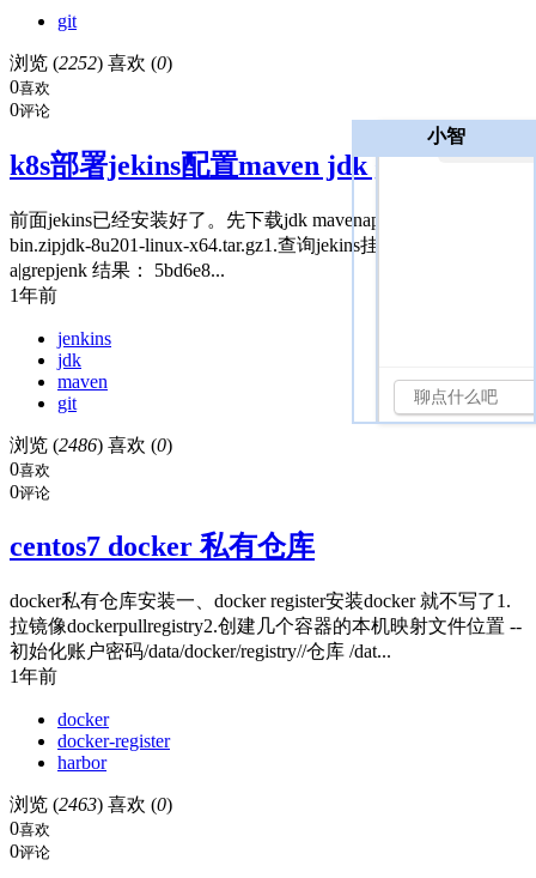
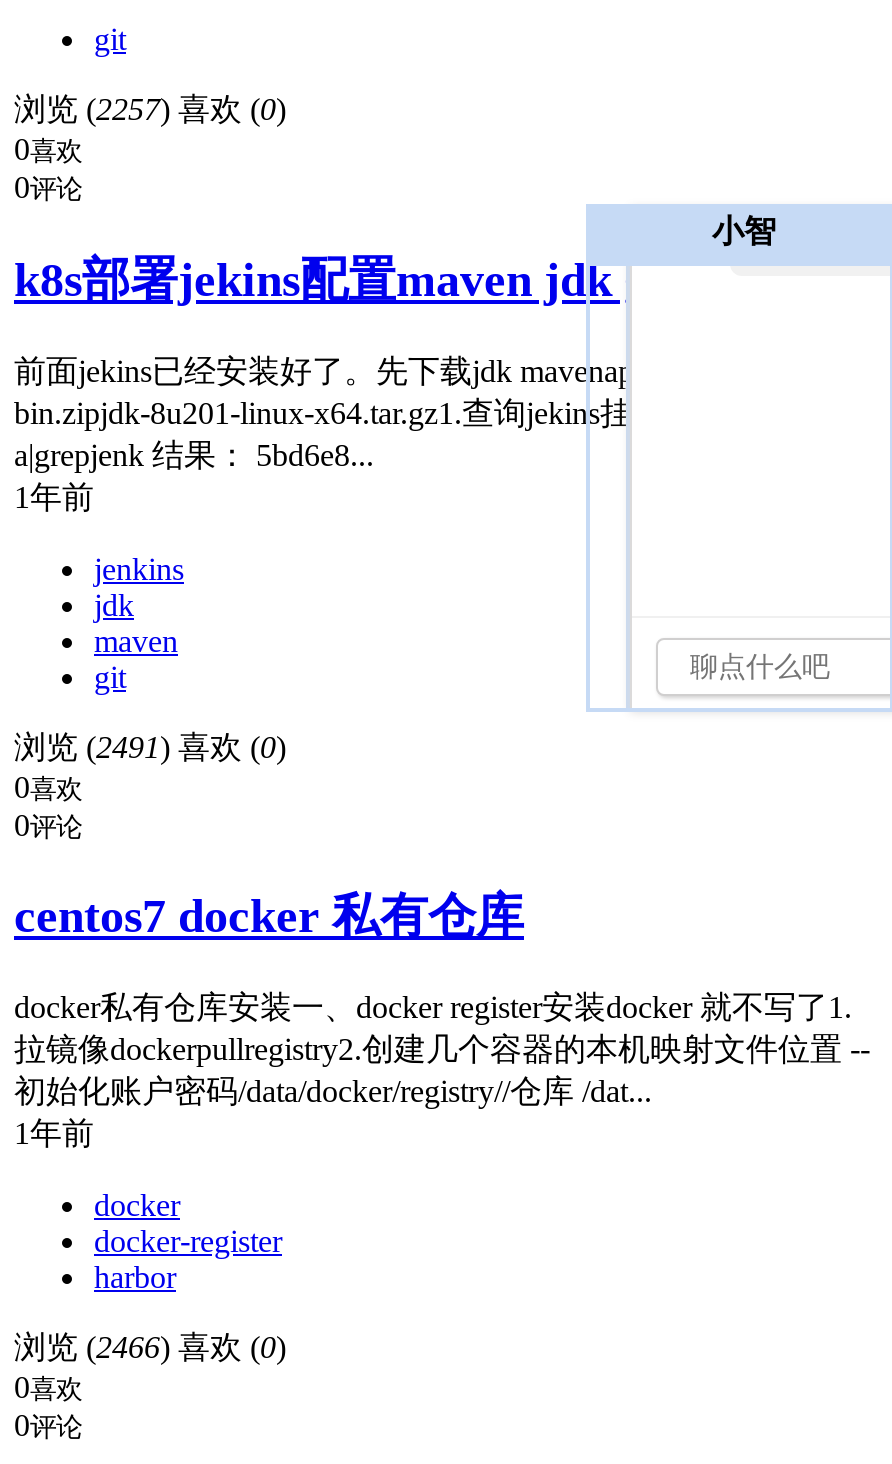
- 浏览 (2252) 喜欢 (0)
+ 浏览 (2257) 喜欢 (0)

- 浏览 (2486) 喜欢 (0)
+ 浏览 (2491) 喜欢 (0)

- 浏览 (2463) 喜欢 (0)
+ 浏览 (2466) 喜欢 (0)
